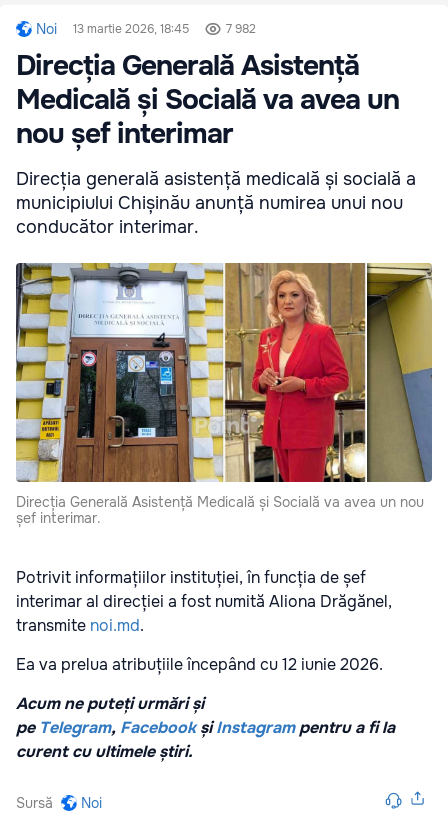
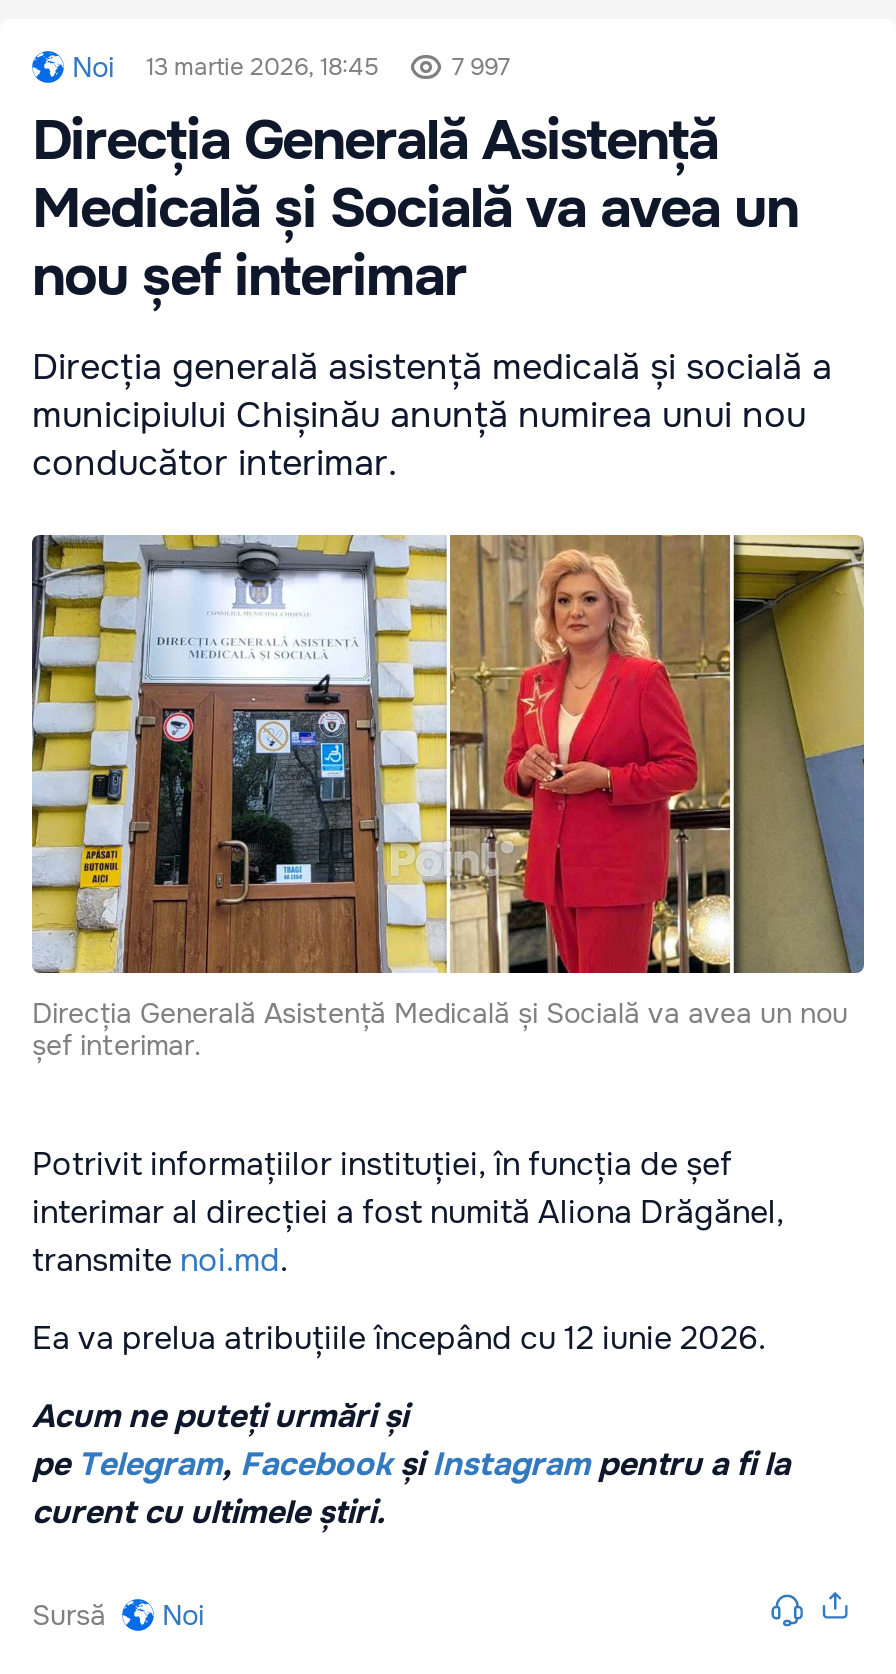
- 7 982
+ 7 997
